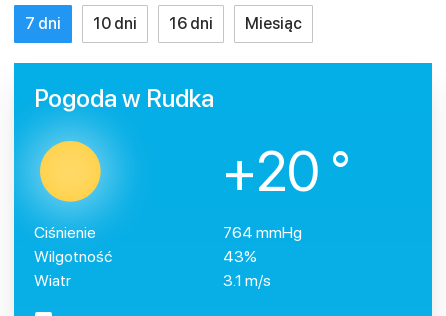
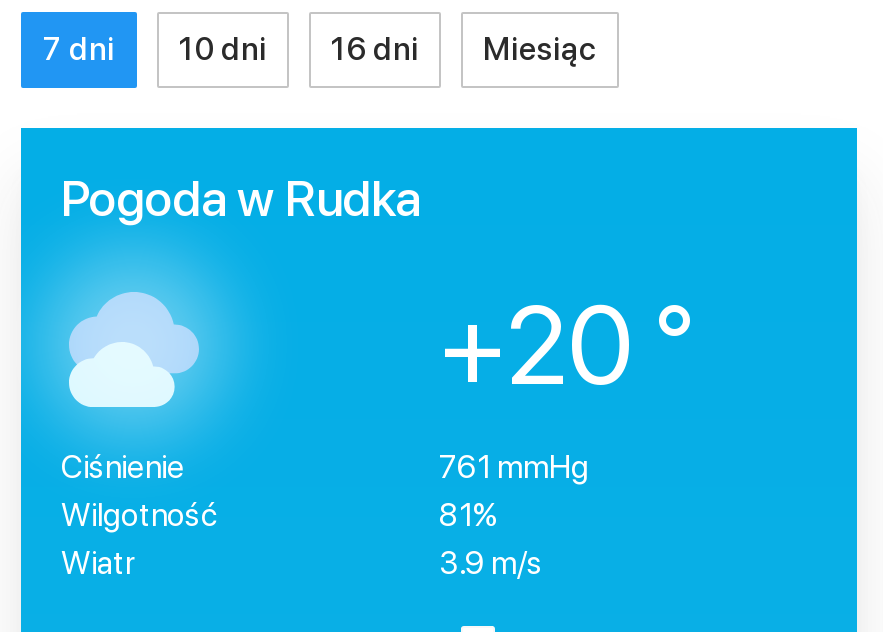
- [image]
+ [image]

- 764 mmHg
+ 761 mmHg

- 43%
+ 81%

- 3.1 m/s
+ 3.9 m/s
